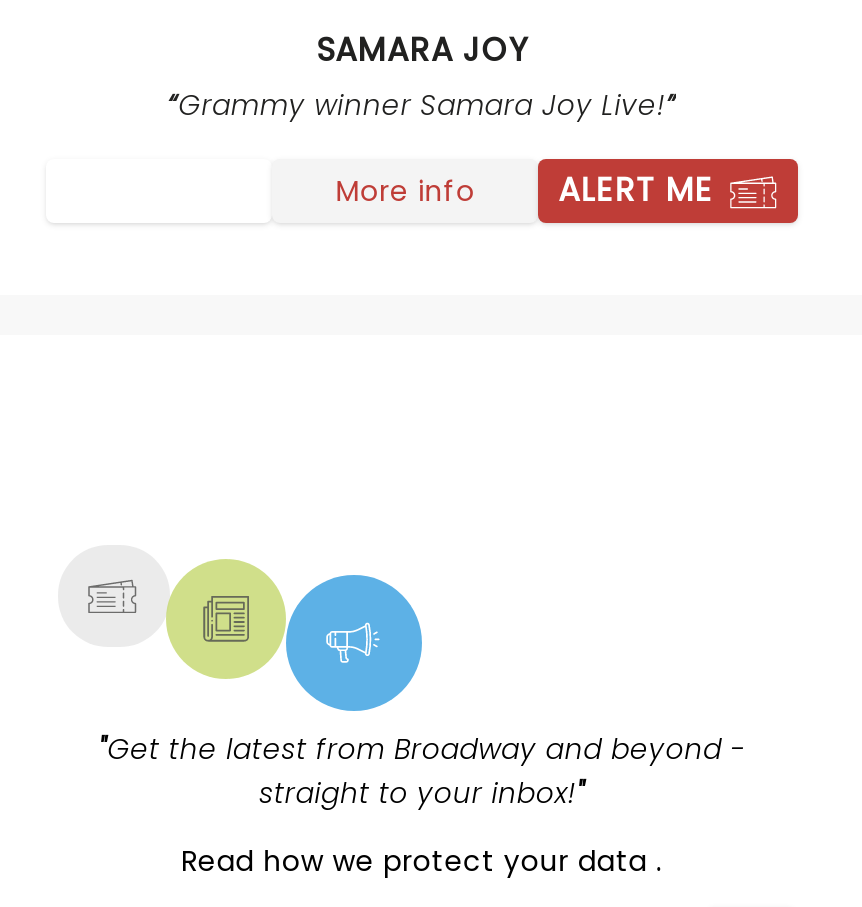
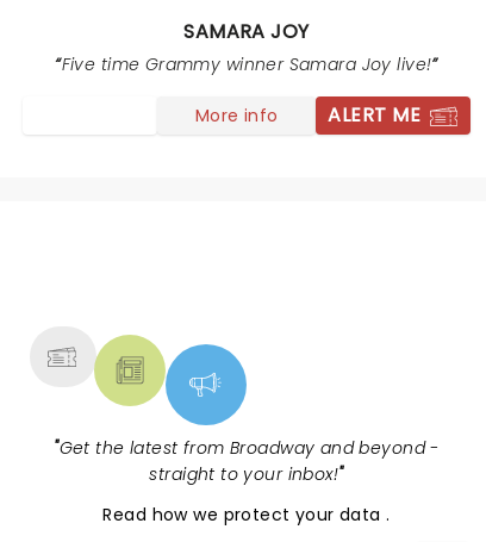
- Grammy winner Samara Joy Live!
+ Five time Grammy winner Samara Joy live!
